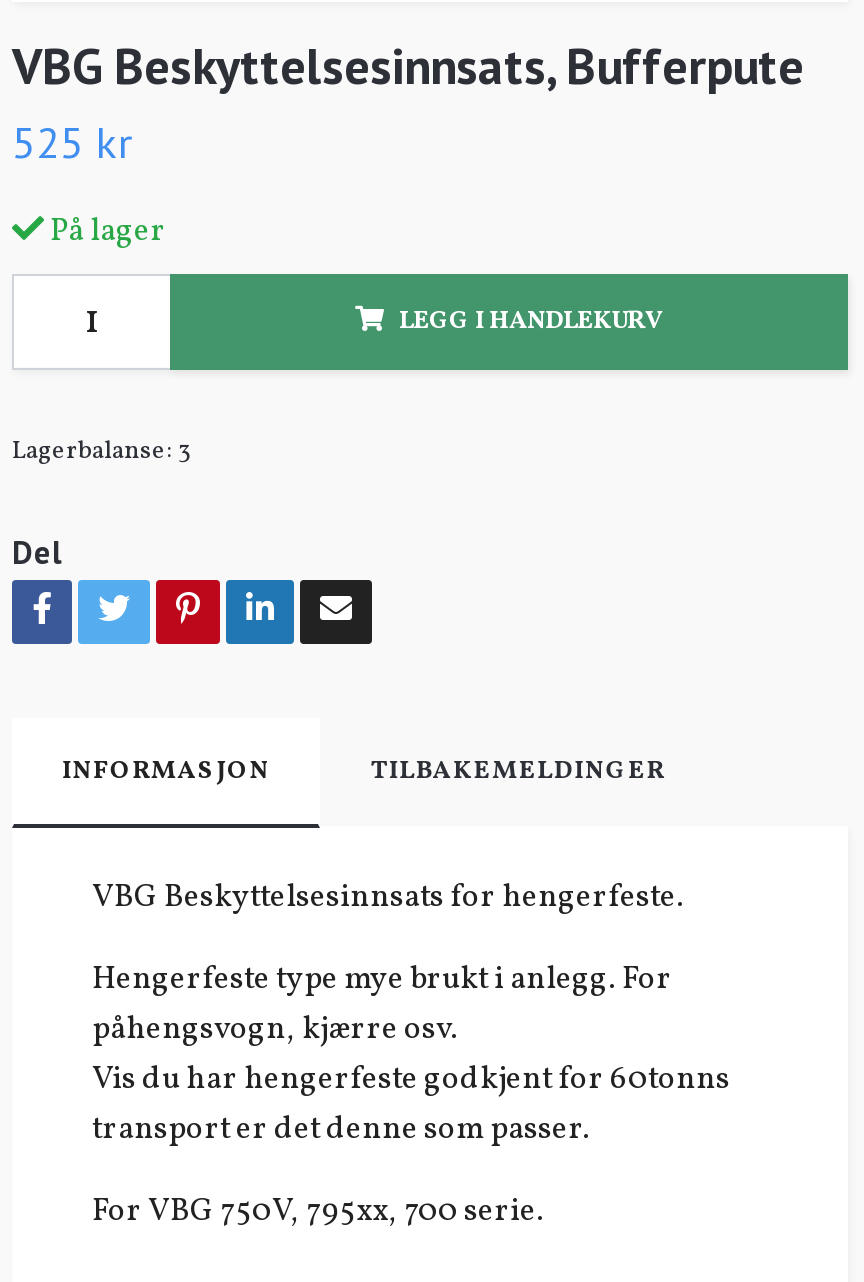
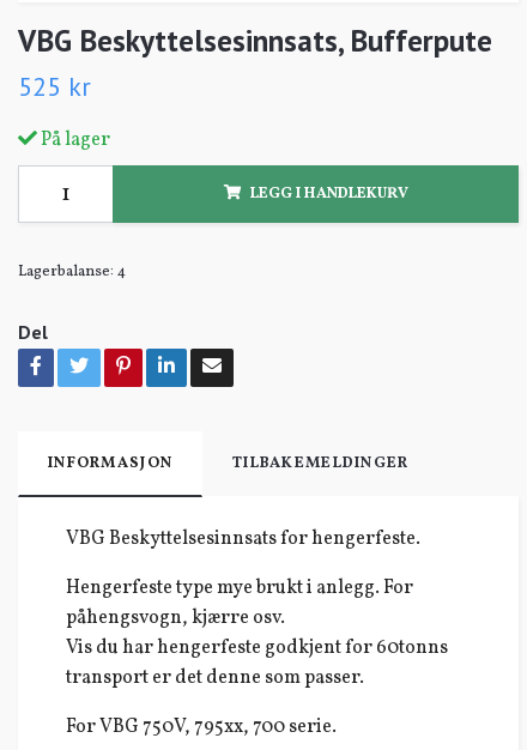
- Lagerbalanse: 3
+ Lagerbalanse: 4
